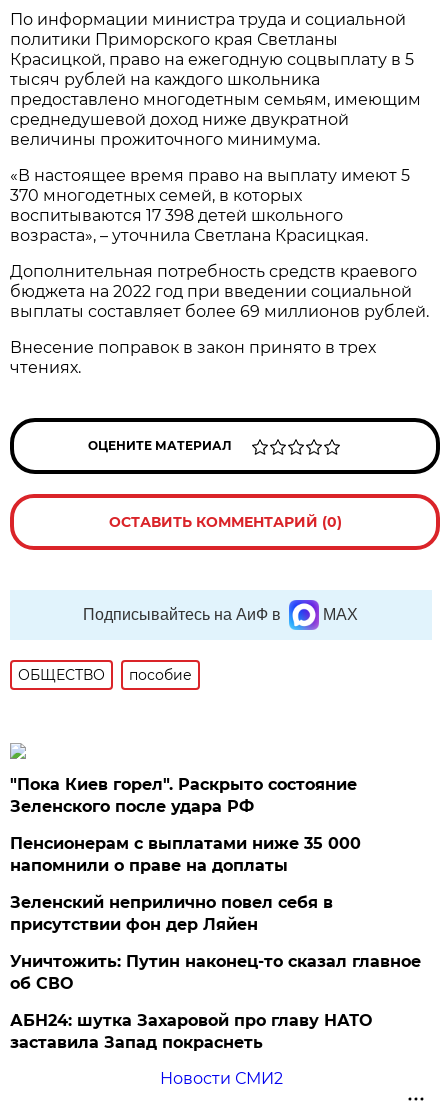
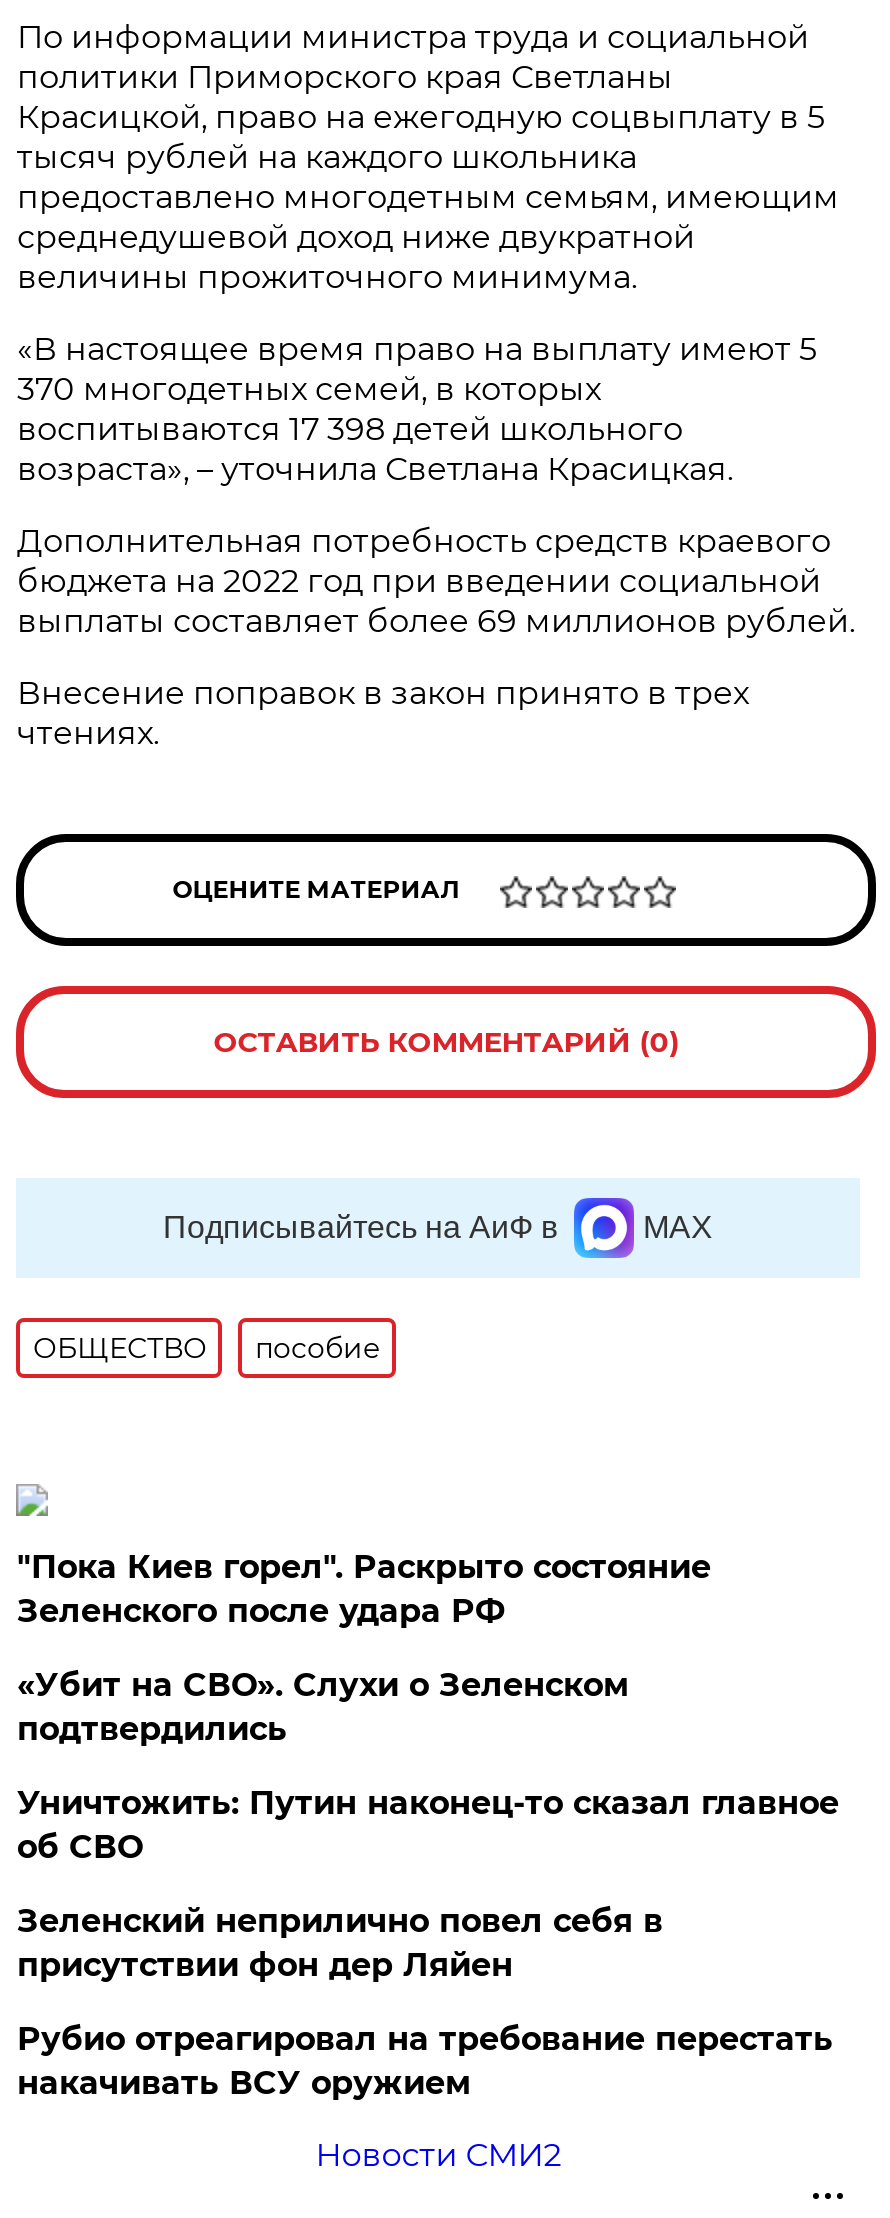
- Пенсионерам с выплатами ниже 35 000
- напомнили о праве на доплаты
+ «Убит на СВО». Слухи о Зеленском
+ подтвердились

moved down: Зеленский неприлично повел cебя в | присутствии фон дер Ляйен

moved up: Уничтожить: Путин наконец-то сказал главное | об СВО

- АБН24: шутка Захаровой про главу НАТО
- заставила Запад покраснеть
+ Рубио отреагировал на требование перестать
+ накачивать ВСУ оружием
